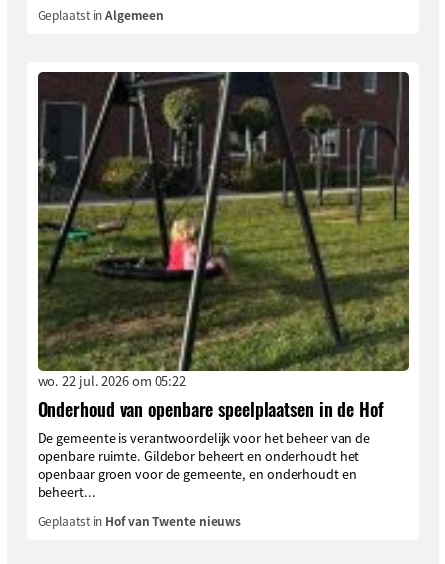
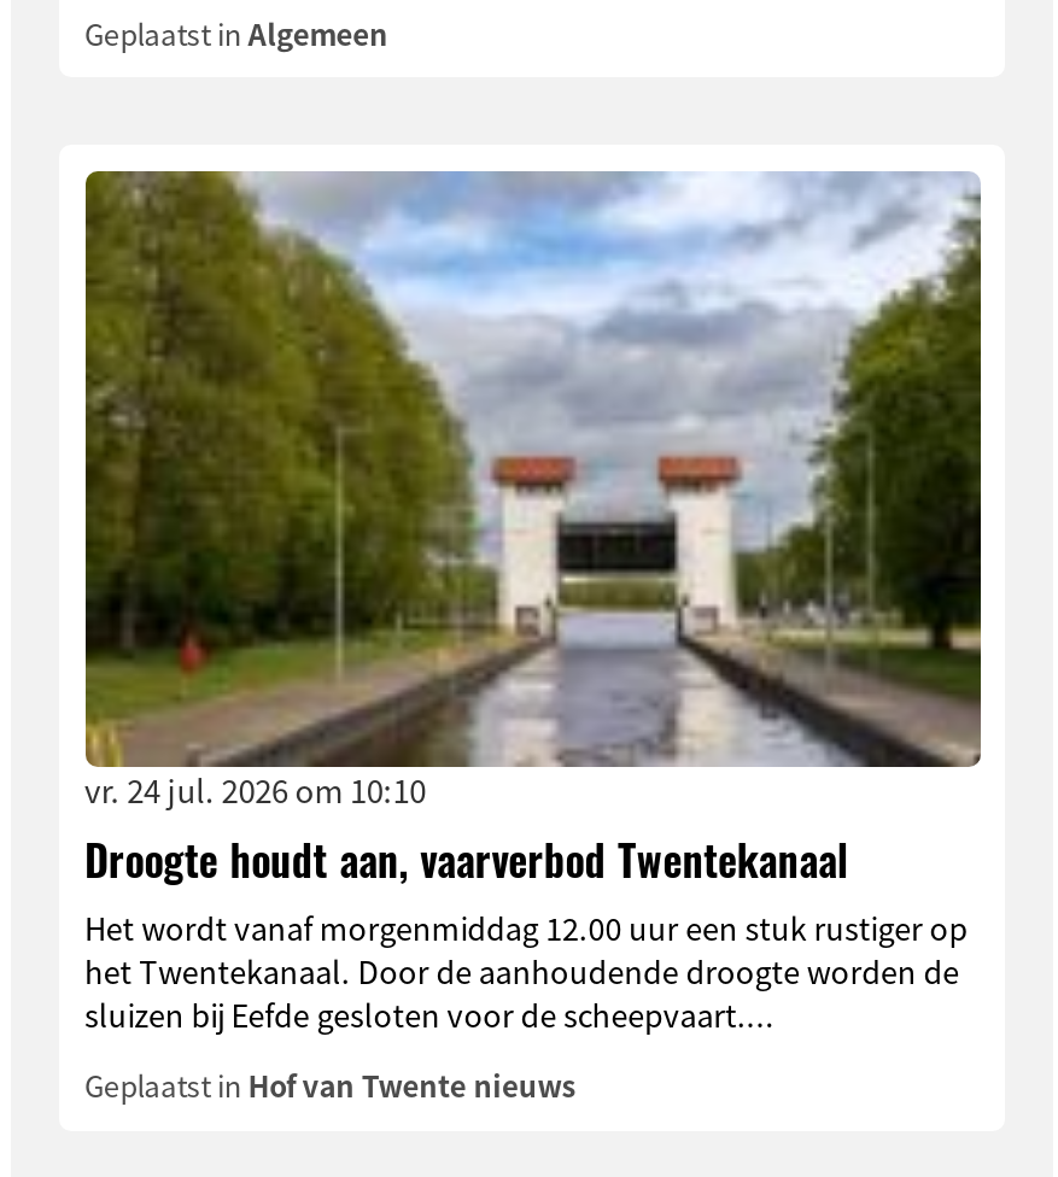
- [image]
- wo. 22 jul. 2026 om 05:22
- Onderhoud van openbare speelplaatsen in de Hof
- De gemeente is verantwoordelijk voor het beheer van de
- openbare ruimte. Gildebor beheert en onderhoudt het
- openbaar groen voor de gemeente, en onderhoudt en
- beheert...
+ [image]
+ vr. 24 jul. 2026 om 10:10
+ Droogte houdt aan, vaarverbod Twentekanaal
+ Het wordt vanaf morgenmiddag 12.00 uur een stuk rustiger op
+ het Twentekanaal. Door de aanhoudende droogte worden de
+ sluizen bij Eefde gesloten voor de scheepvaart....
